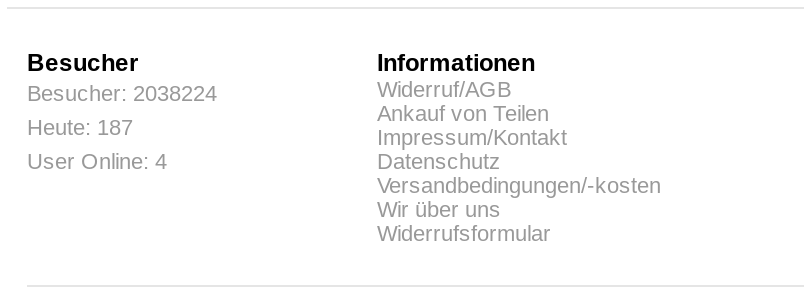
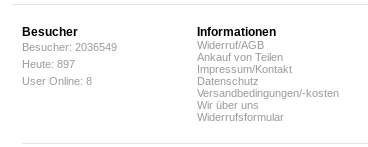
- Besucher: 2038224
+ Besucher: 2036549

- Heute: 187
+ Heute: 897

- User Online: 4
+ User Online: 8
